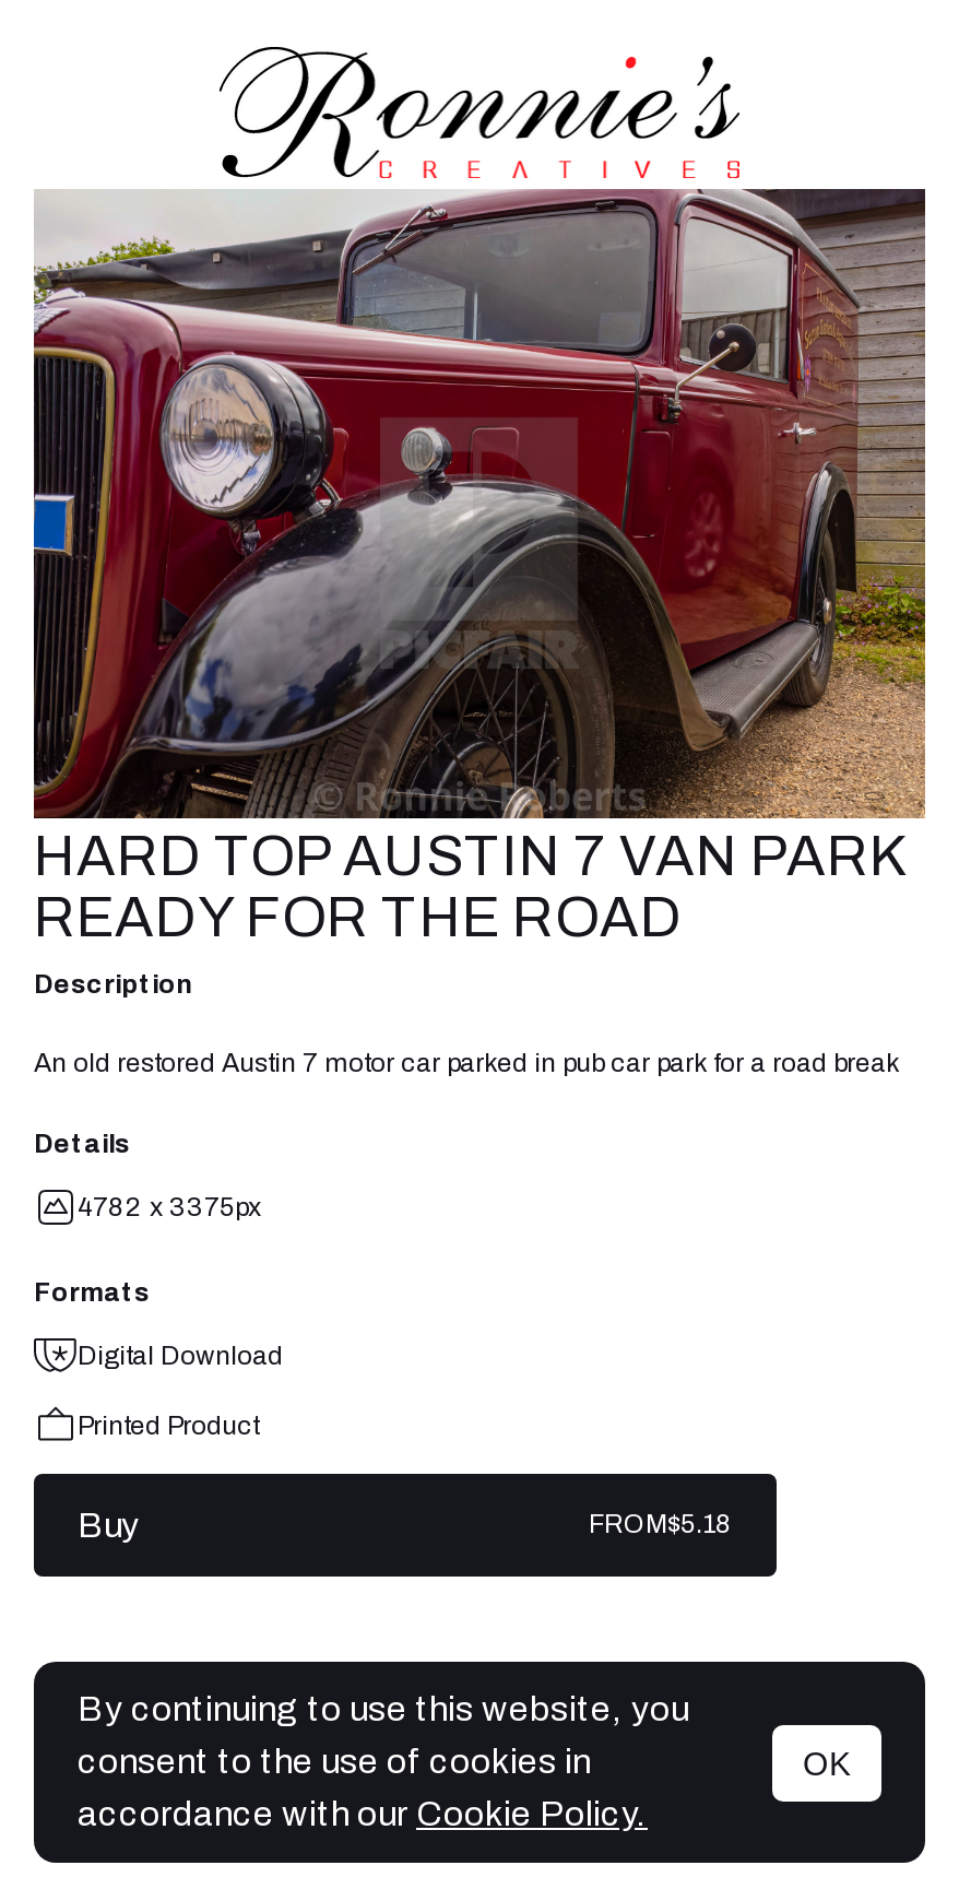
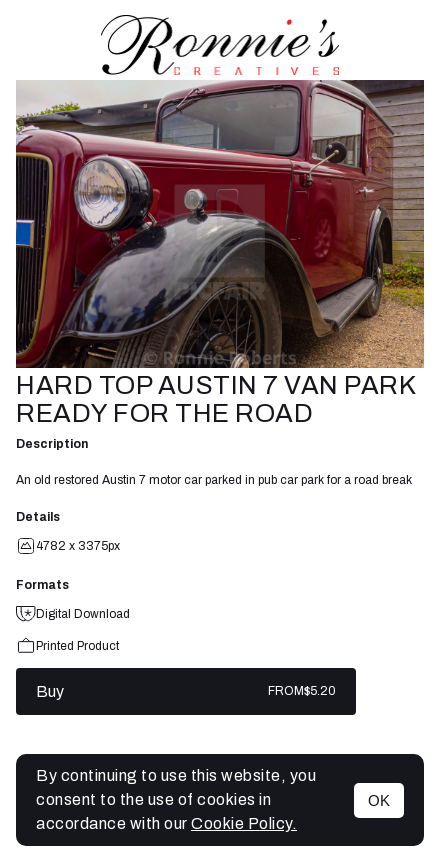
- FROM$5.18
+ FROM$5.20
